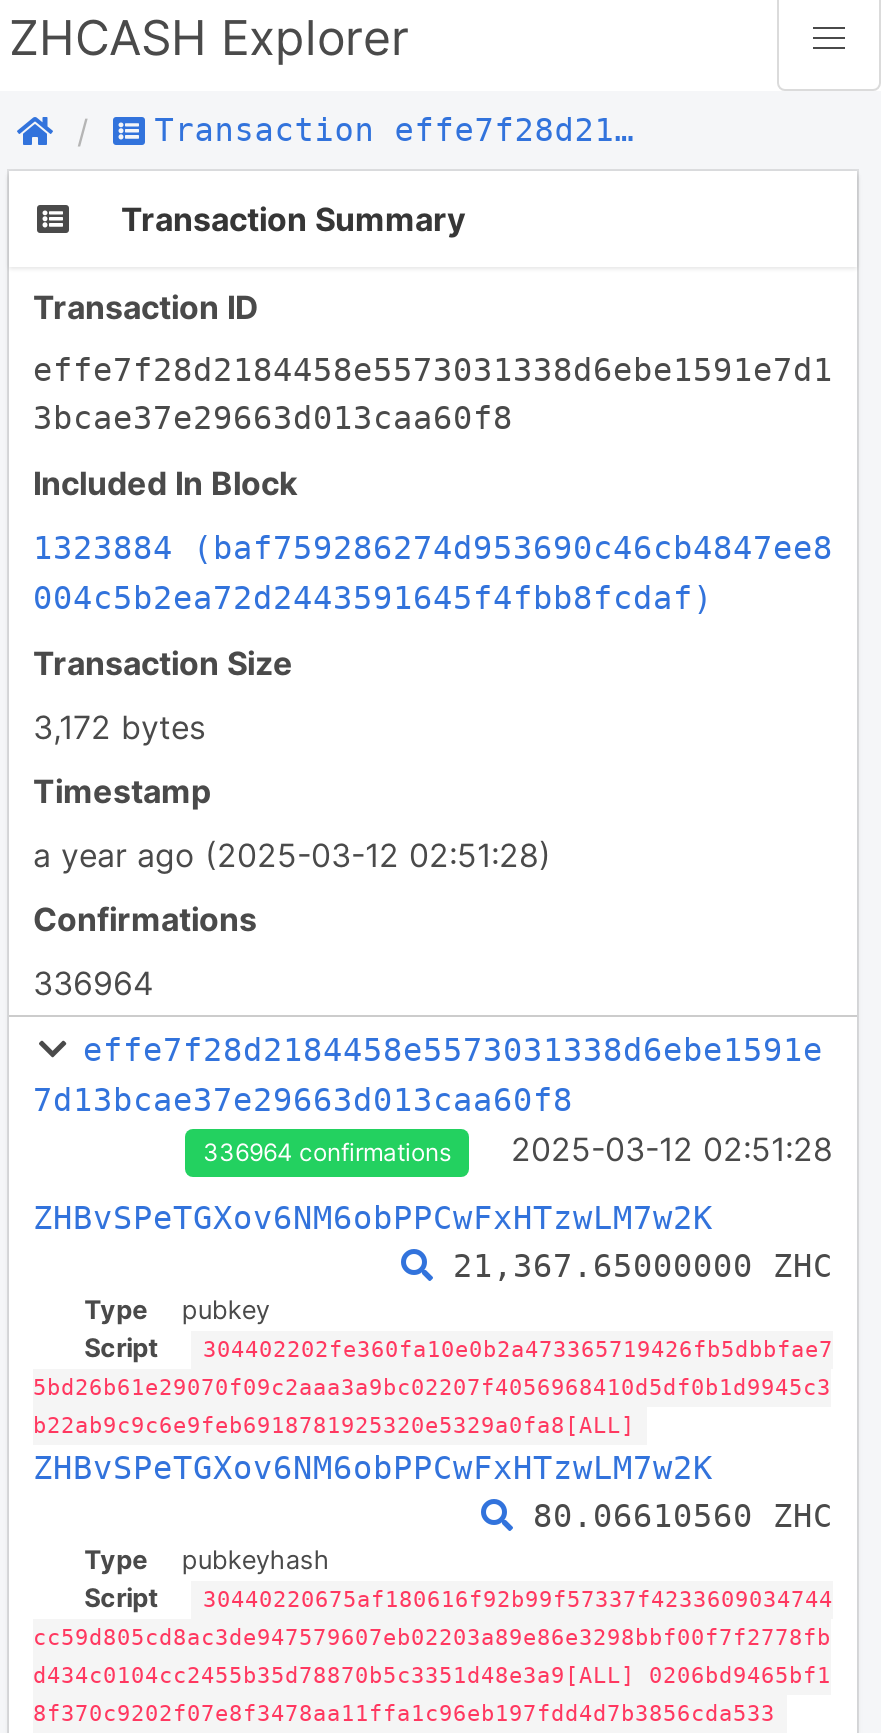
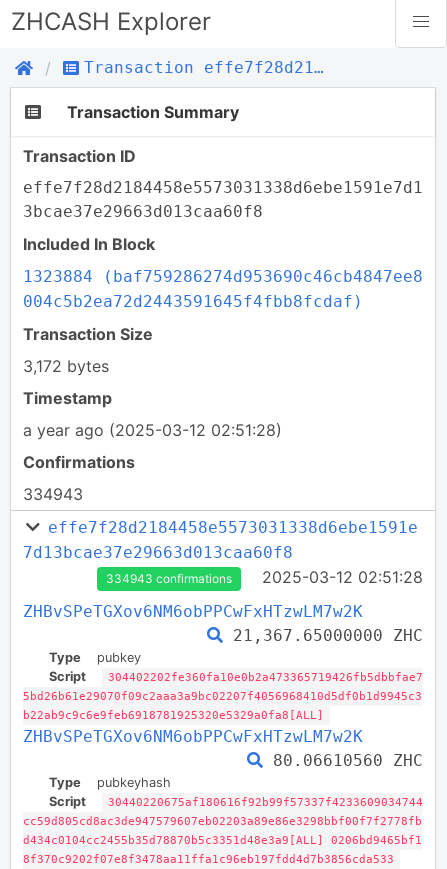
- 336964
+ 334943

- 336964 confirmations
+ 334943 confirmations
